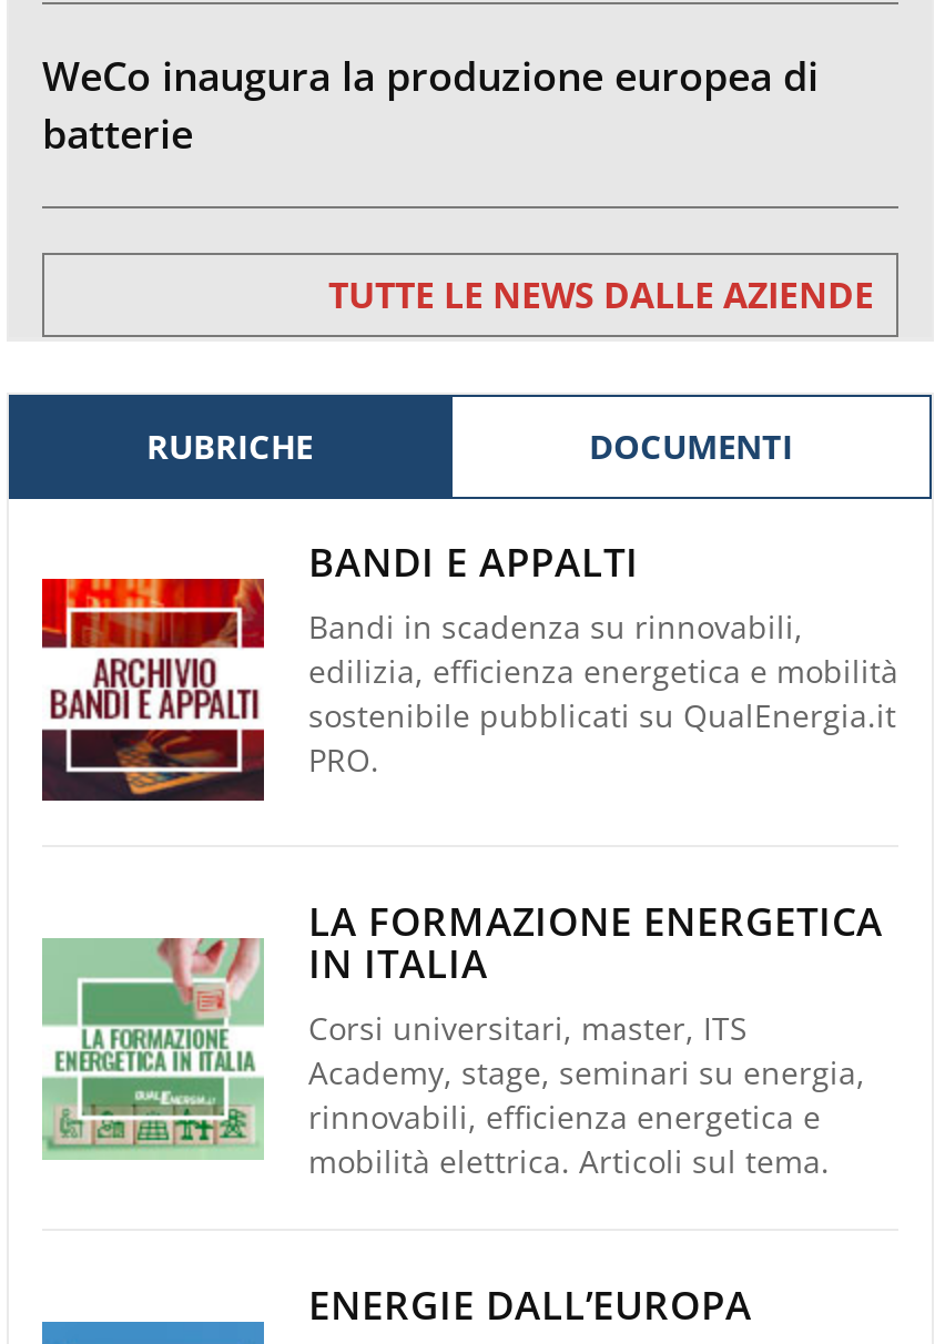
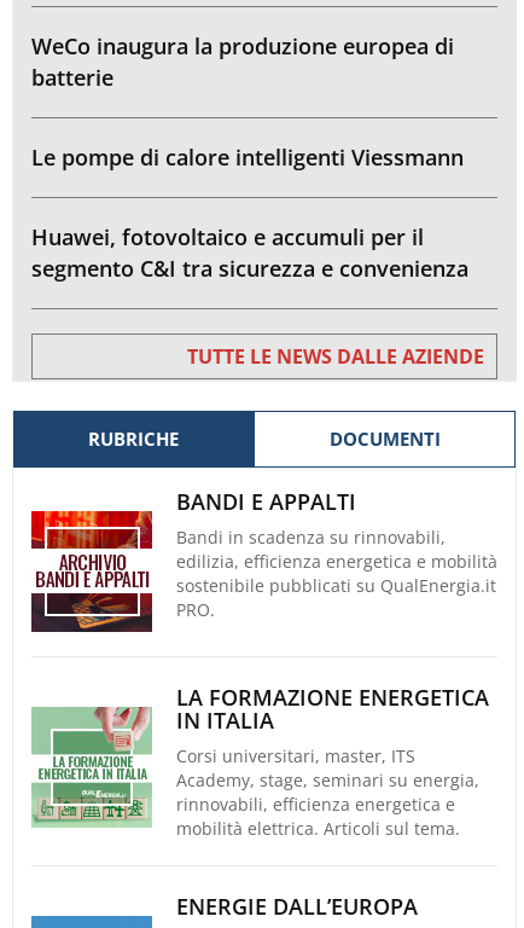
+ Le pompe di calore intelligenti Viessmann
+ Huawei, fotovoltaico e accumuli per il
+ segmento C&I tra sicurezza e convenienza
